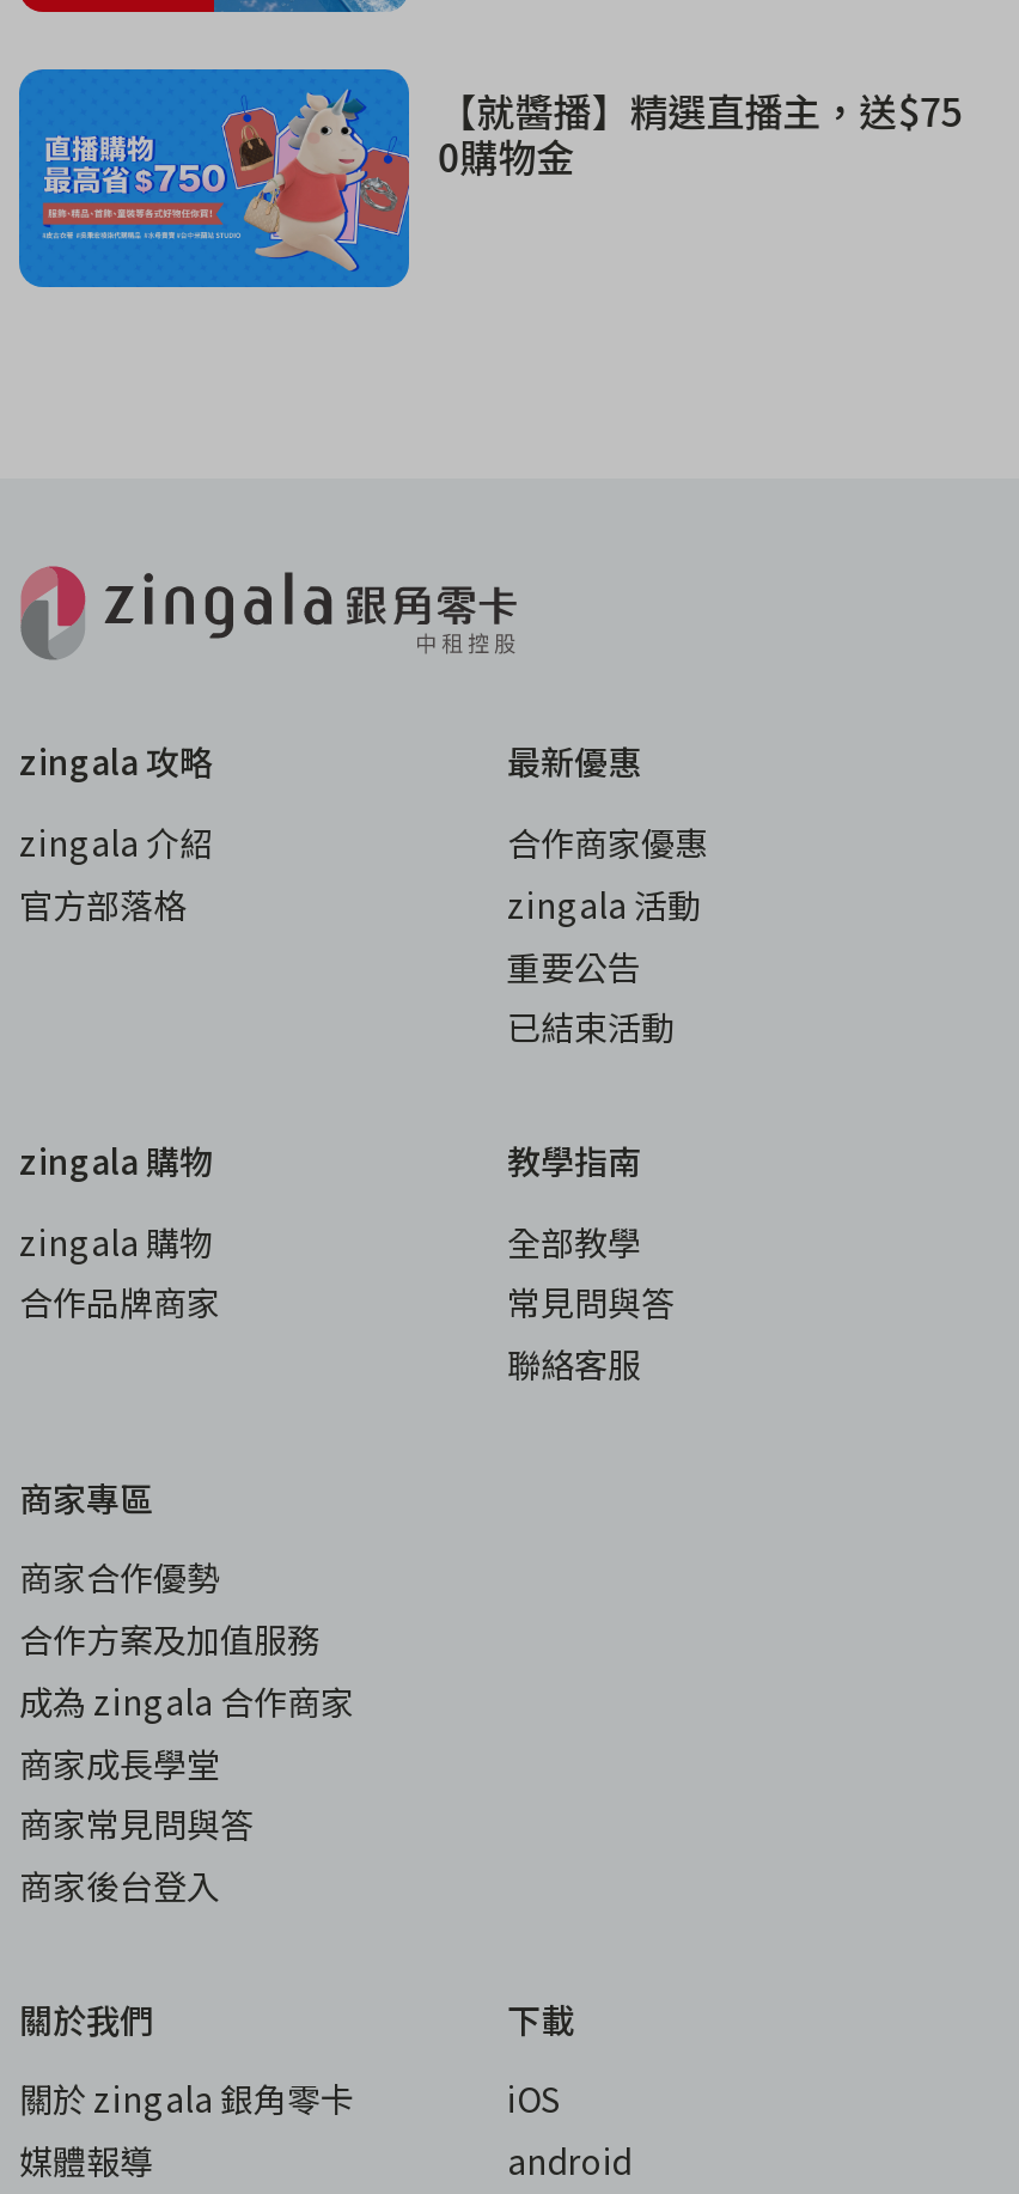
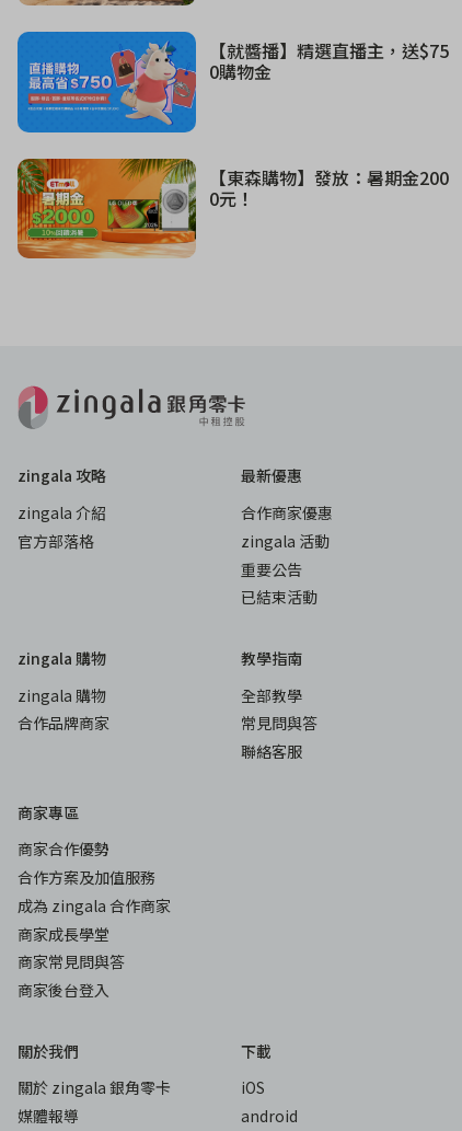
+ [image]
+ 【東森購物】發放：暑期金200
+ 0元！
